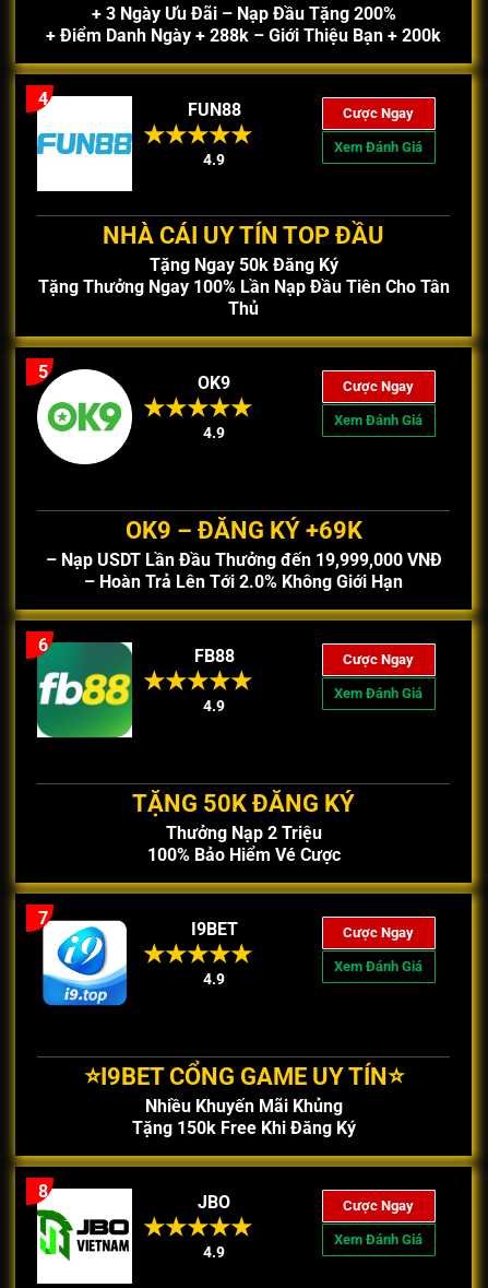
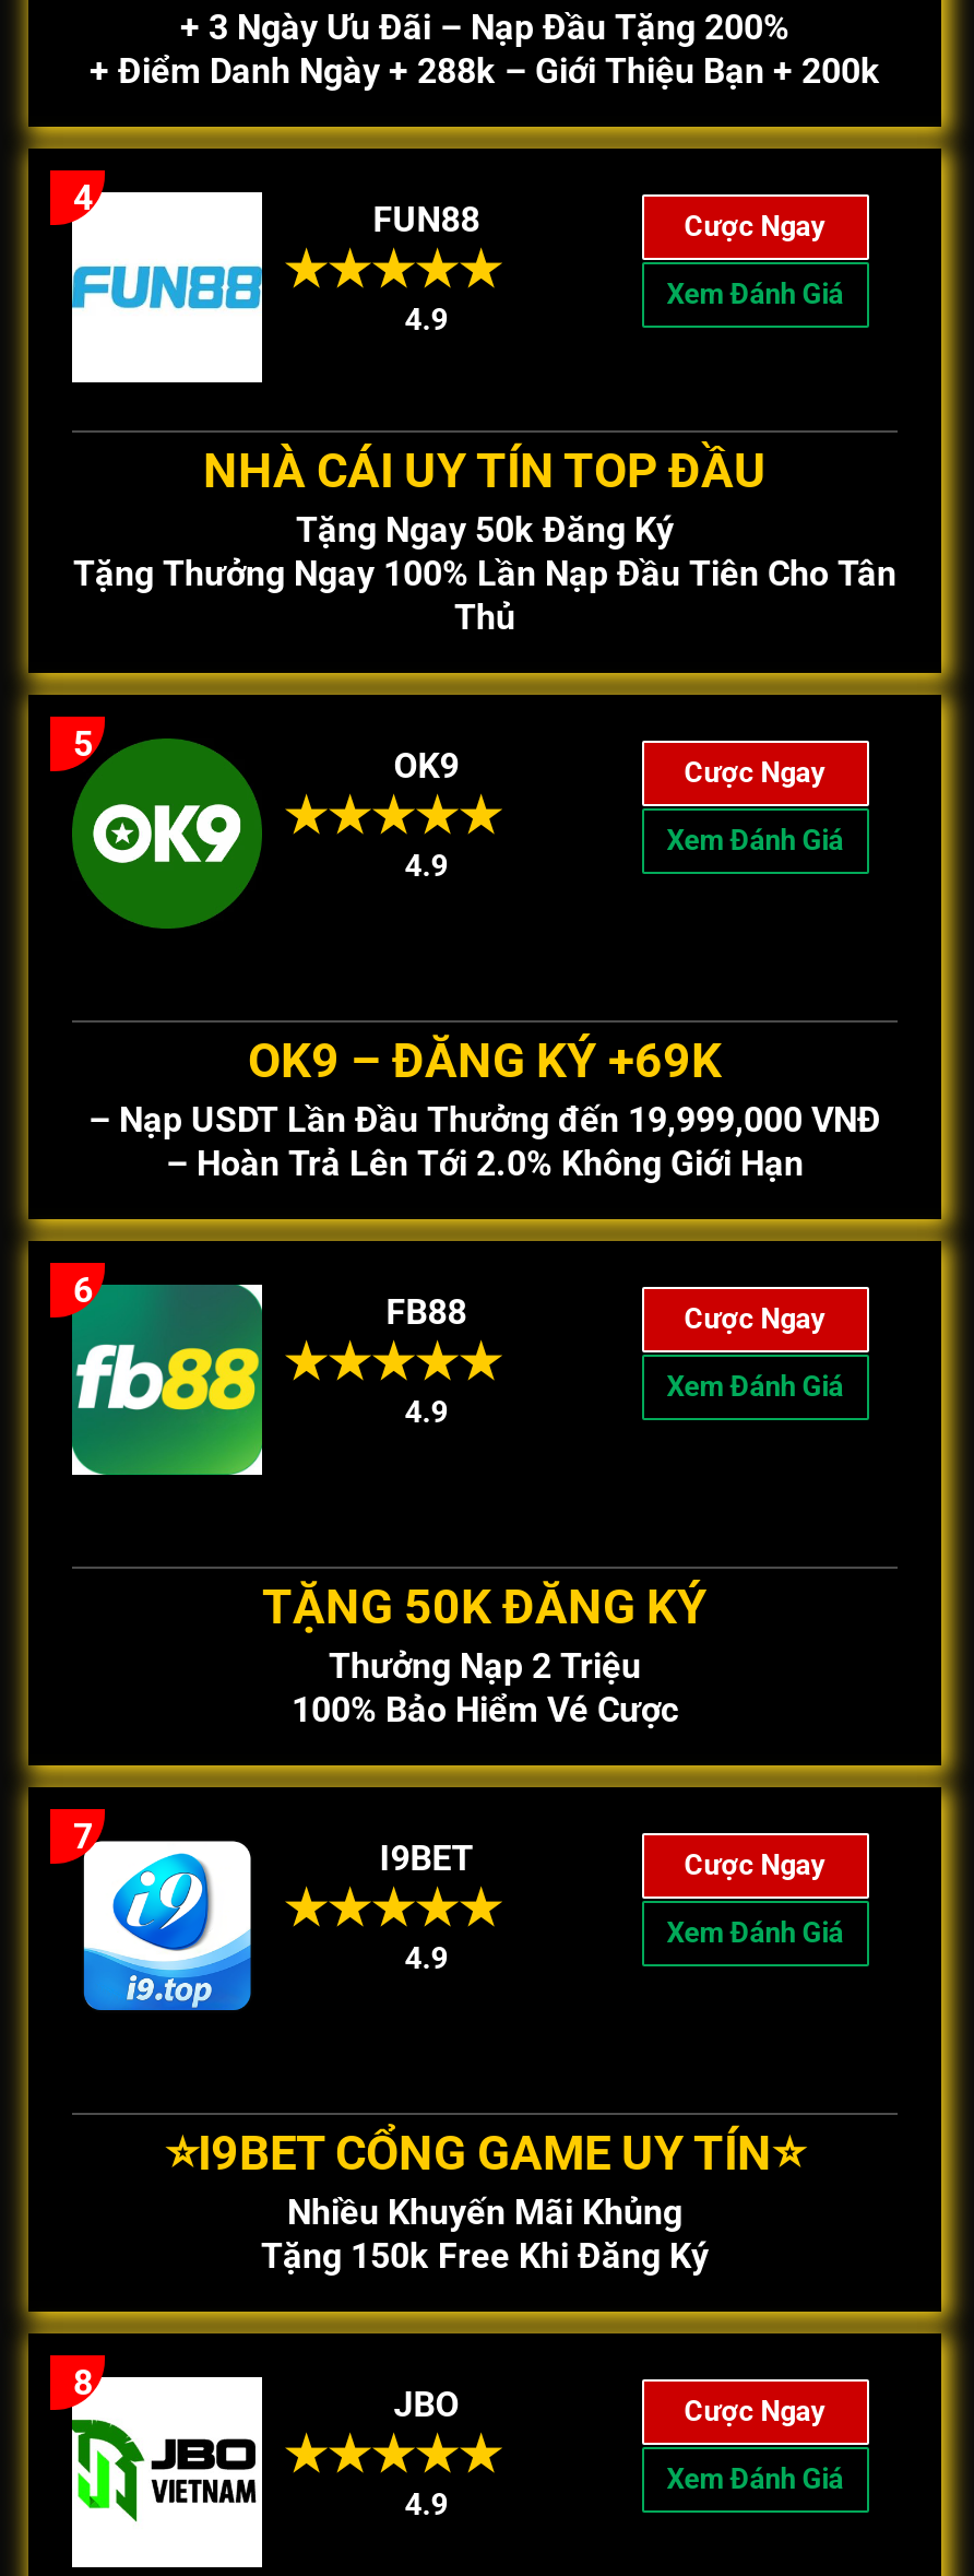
- [image]
+ [image]
